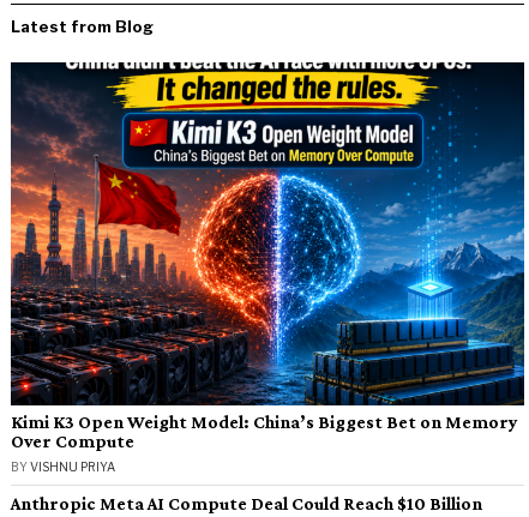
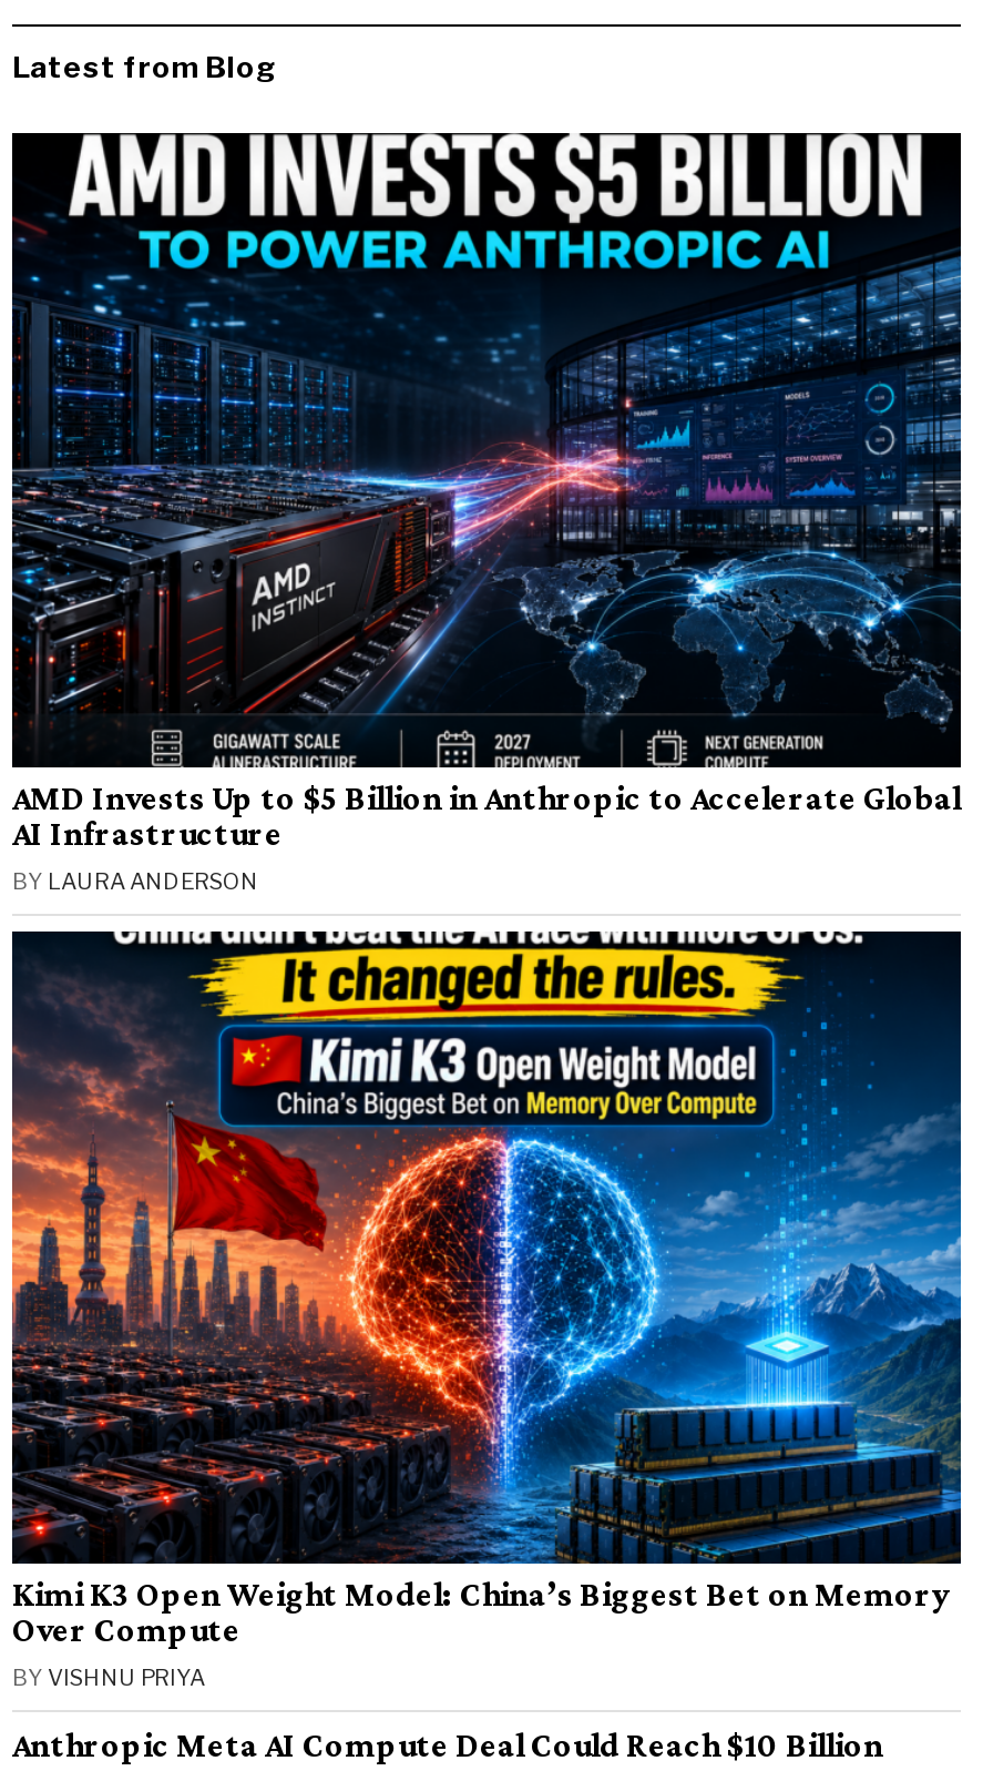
+ [image]
+ AMD Invests Up to $5 Billion in Anthropic to Accelerate Global
+ AI Infrastructure
+ BY LAURA ANDERSON
